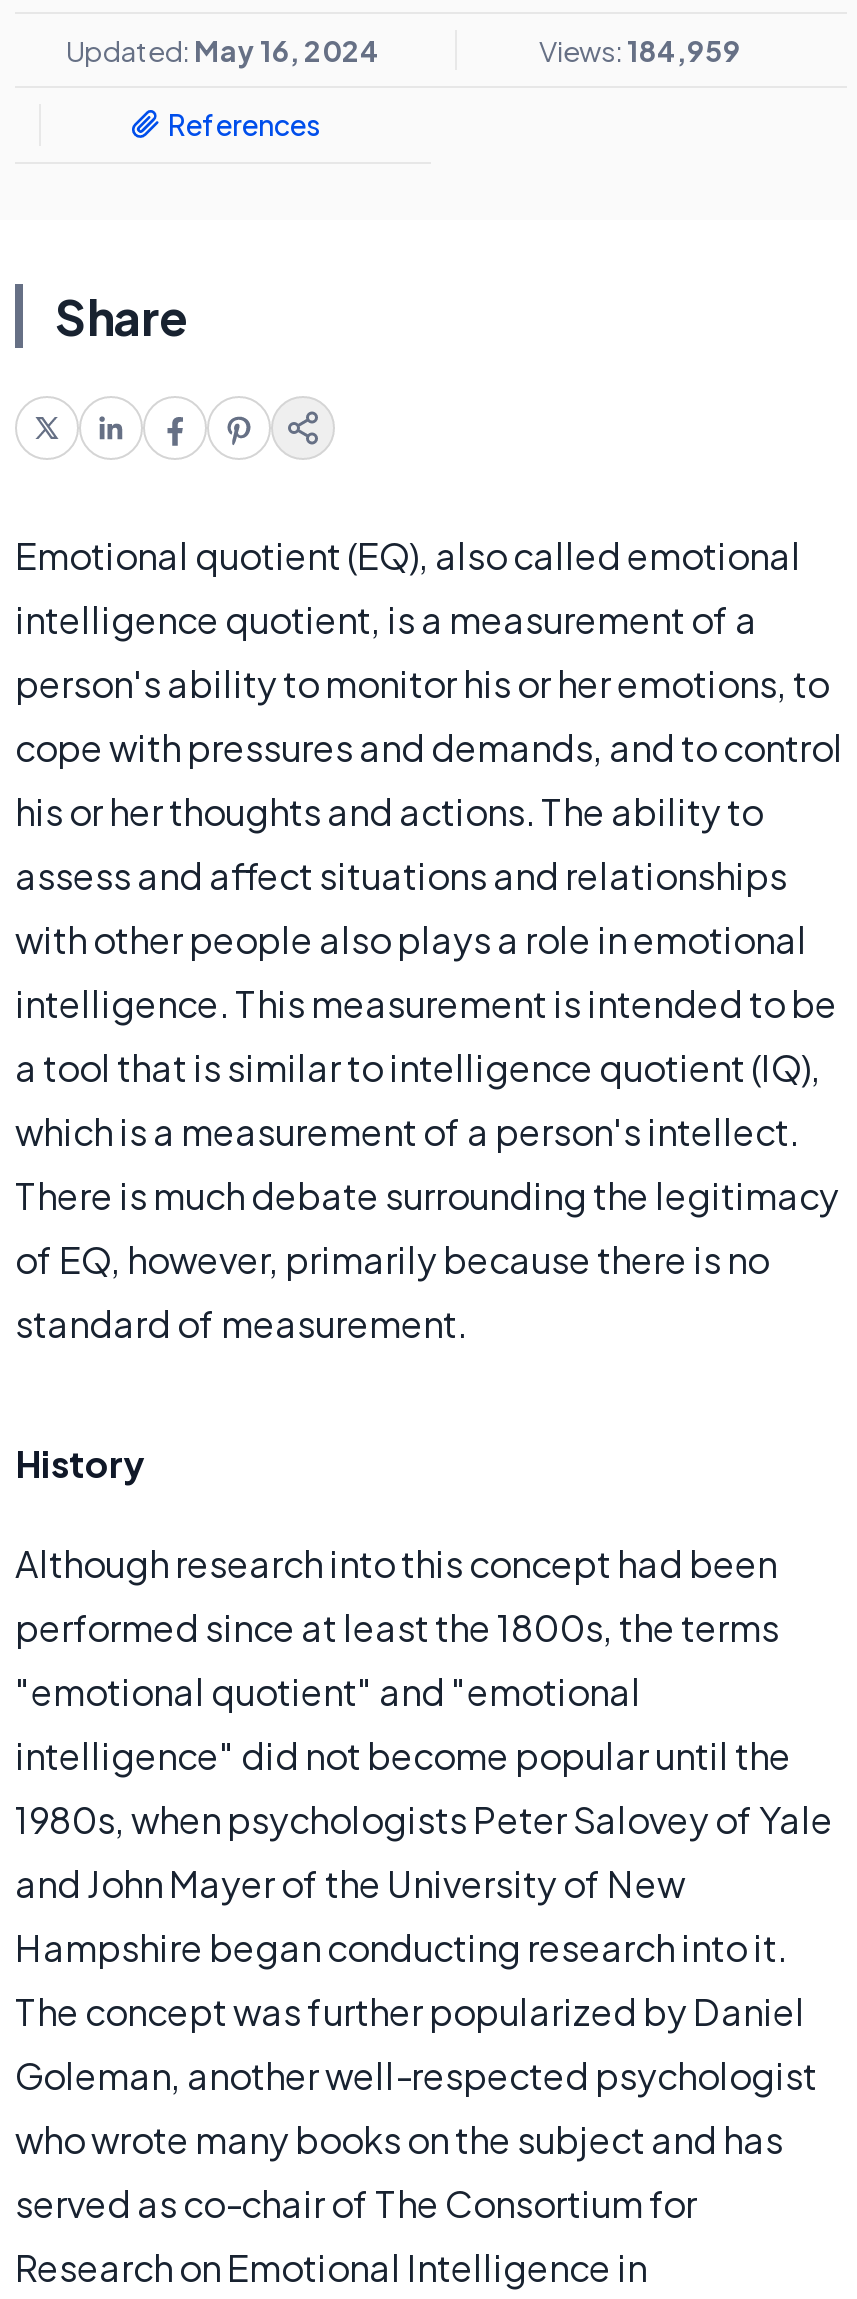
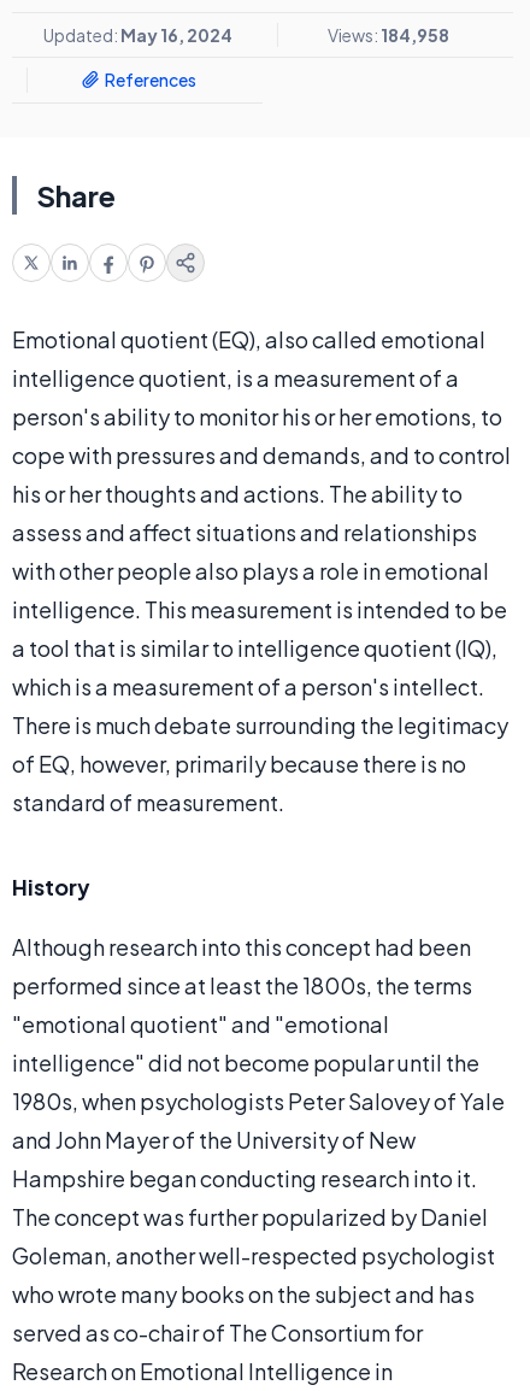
- Views: 184,959
+ Views: 184,958
